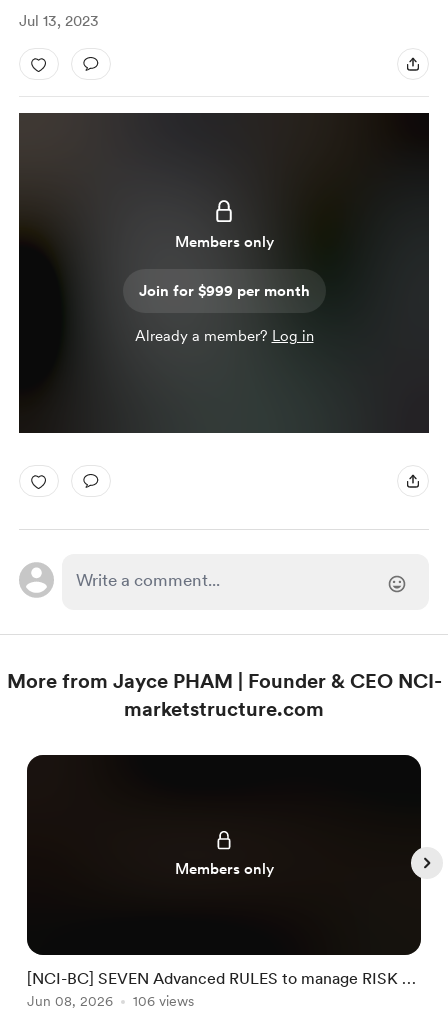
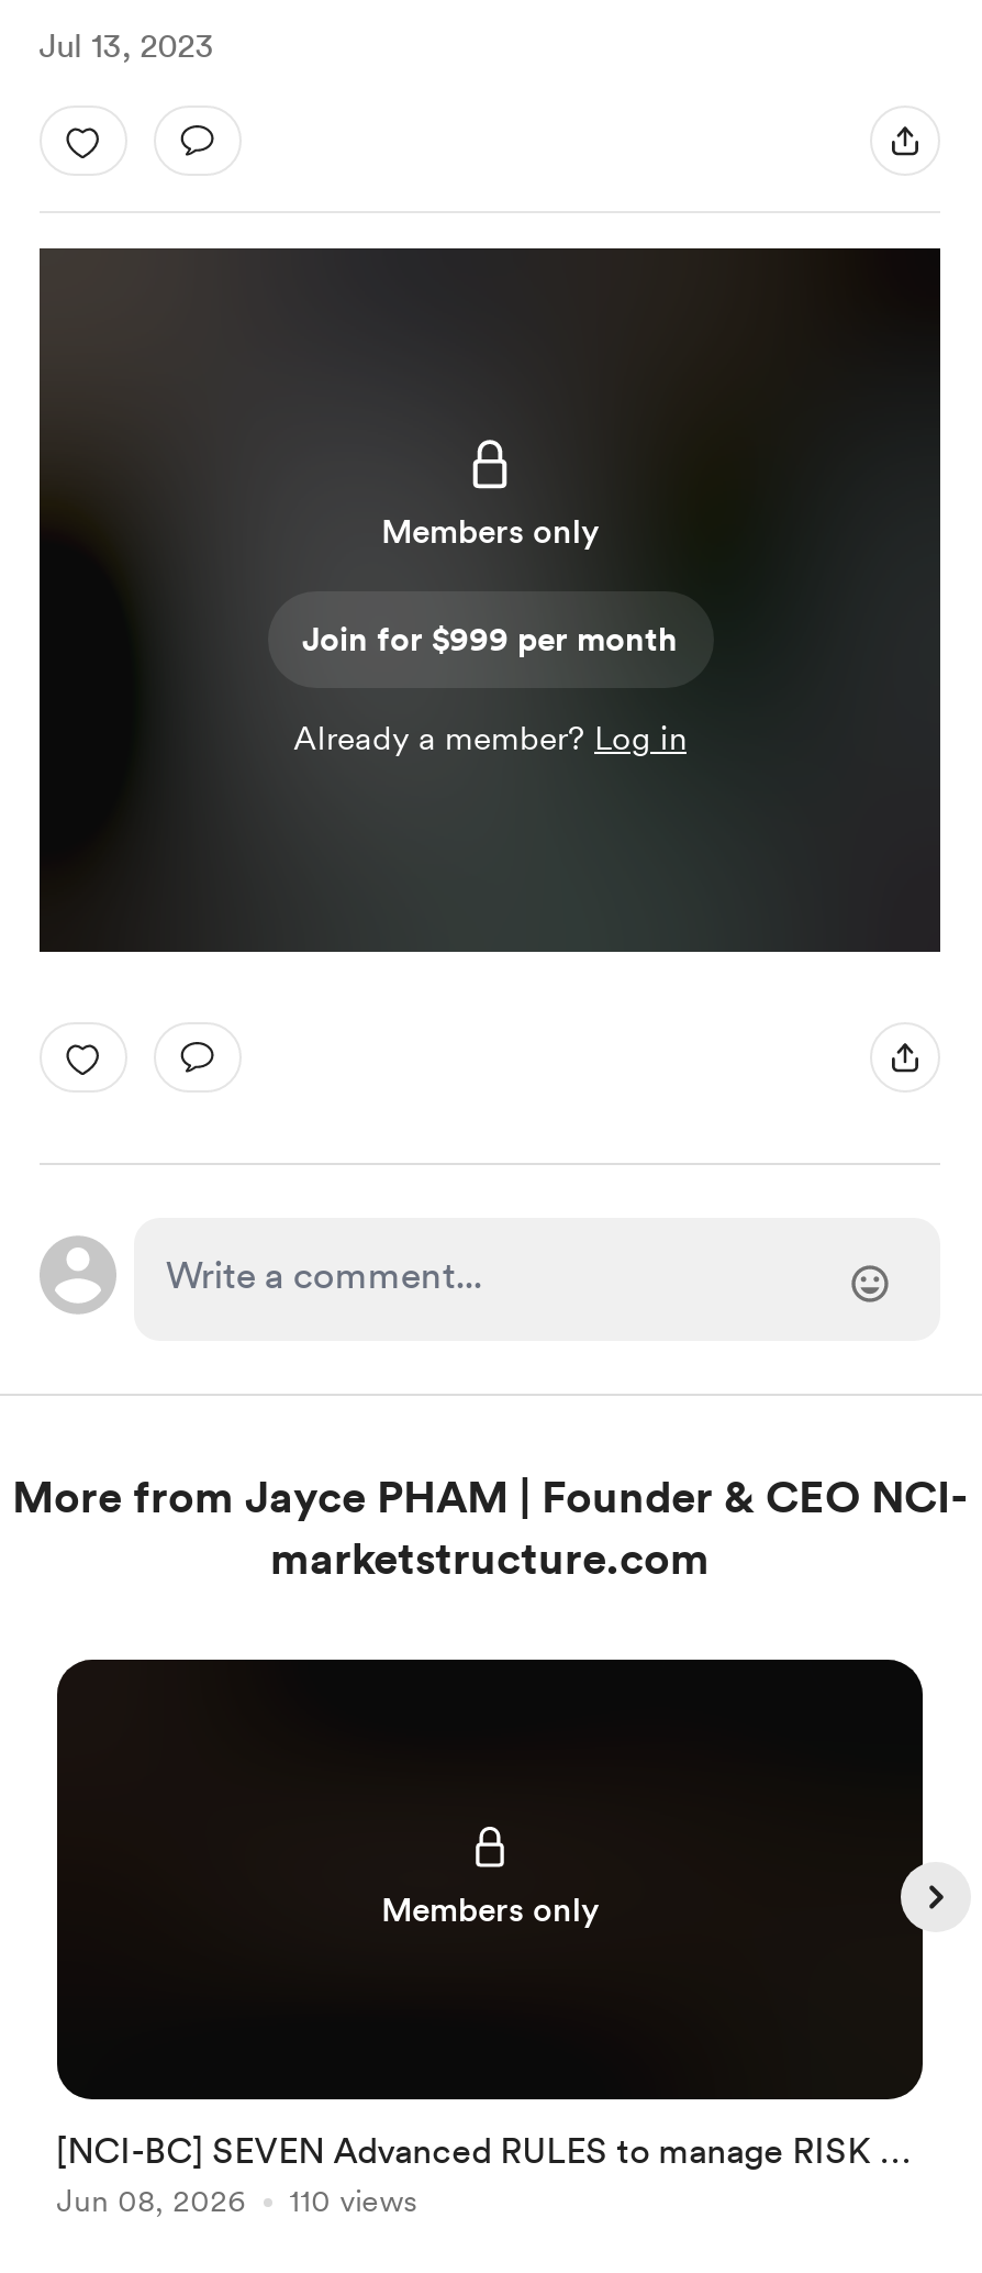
- 106 views
+ 110 views
